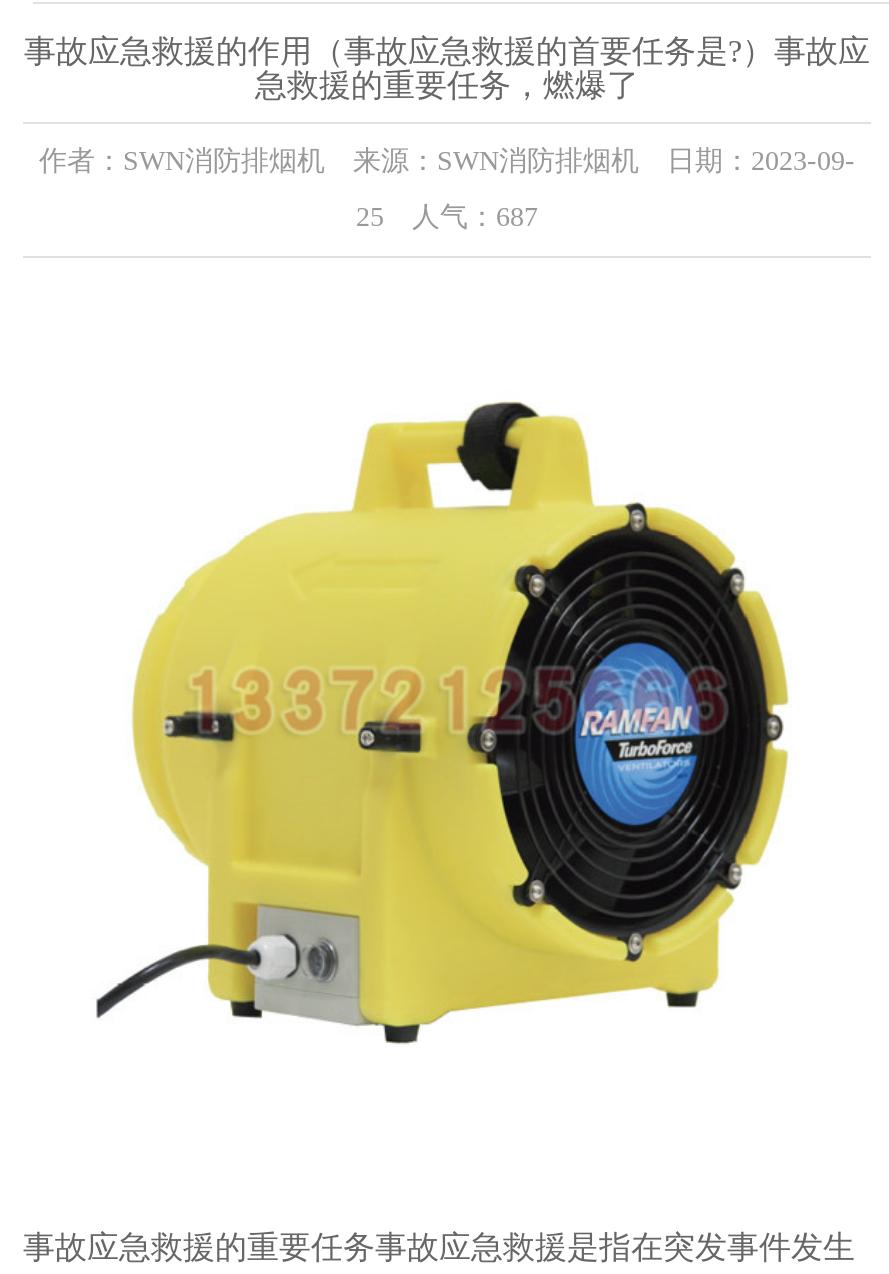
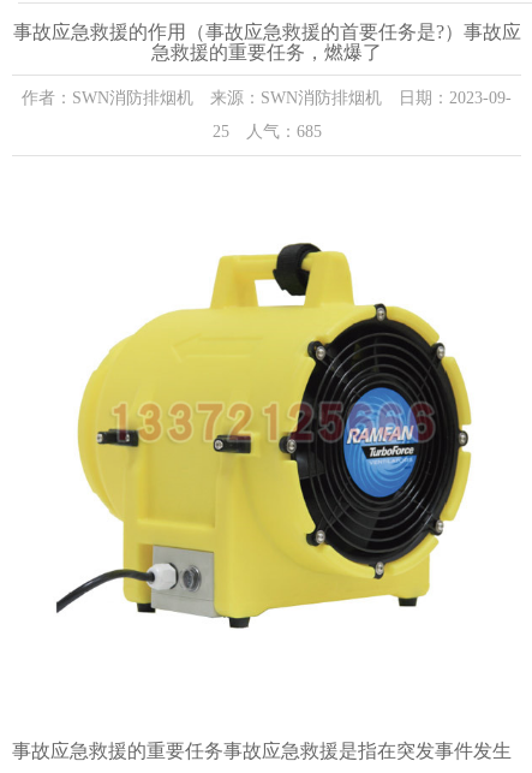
- 25 人气：687
+ 25 人气：685
